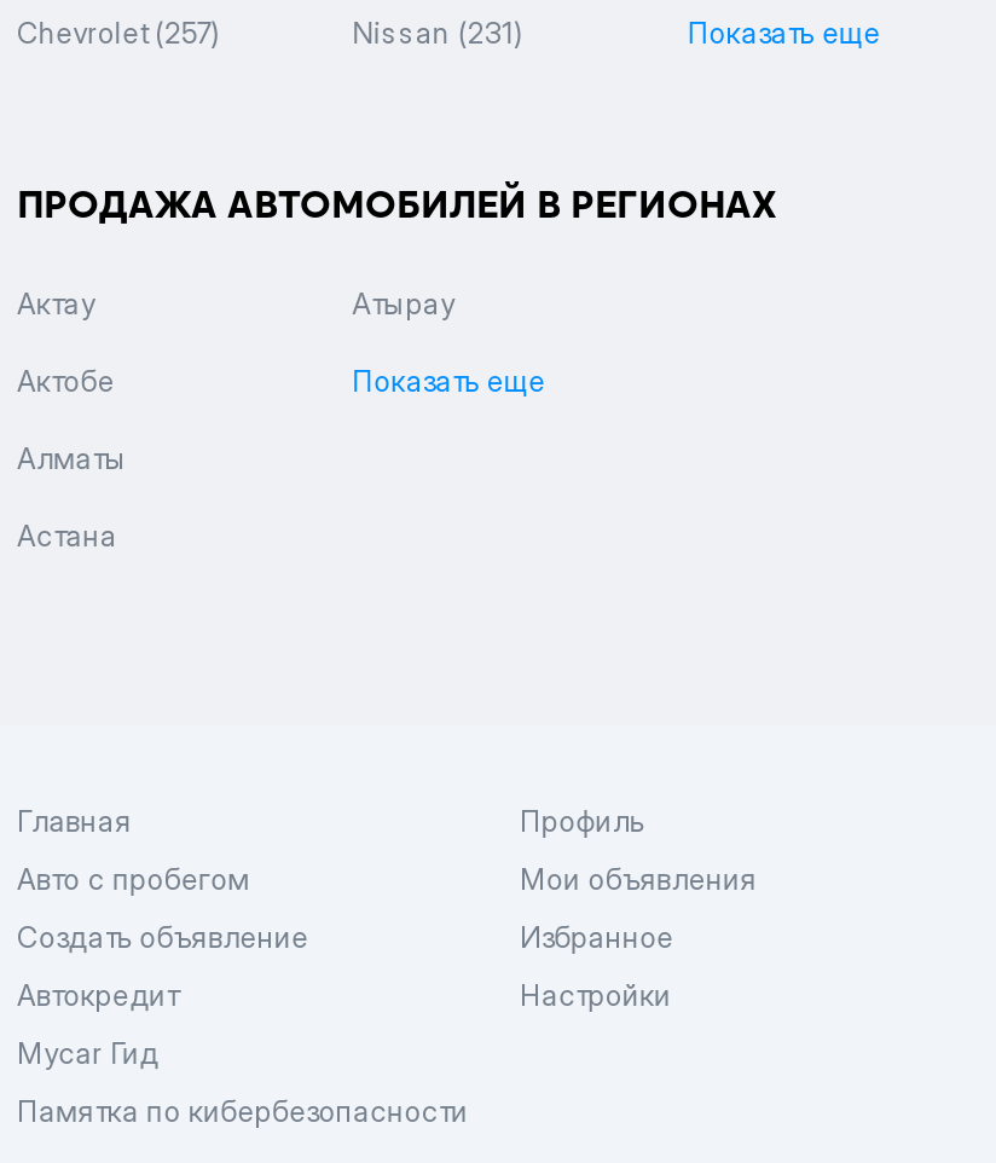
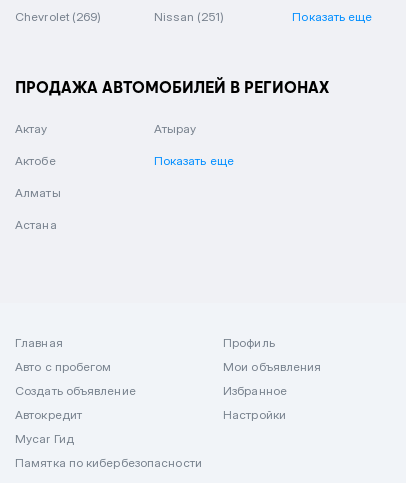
- Chevrolet (257)
+ Chevrolet (269)

- Nissan (231)
+ Nissan (251)
